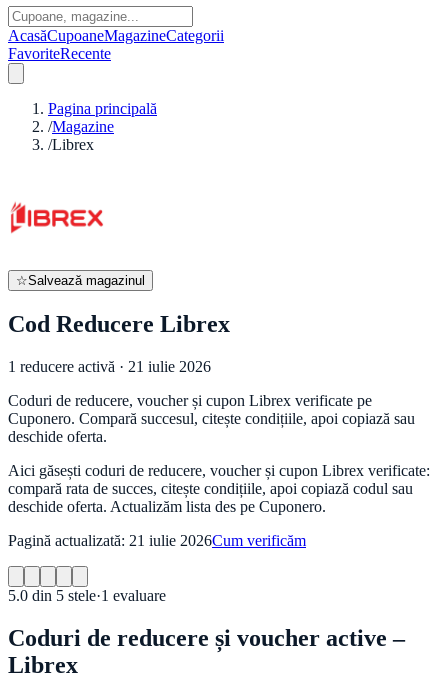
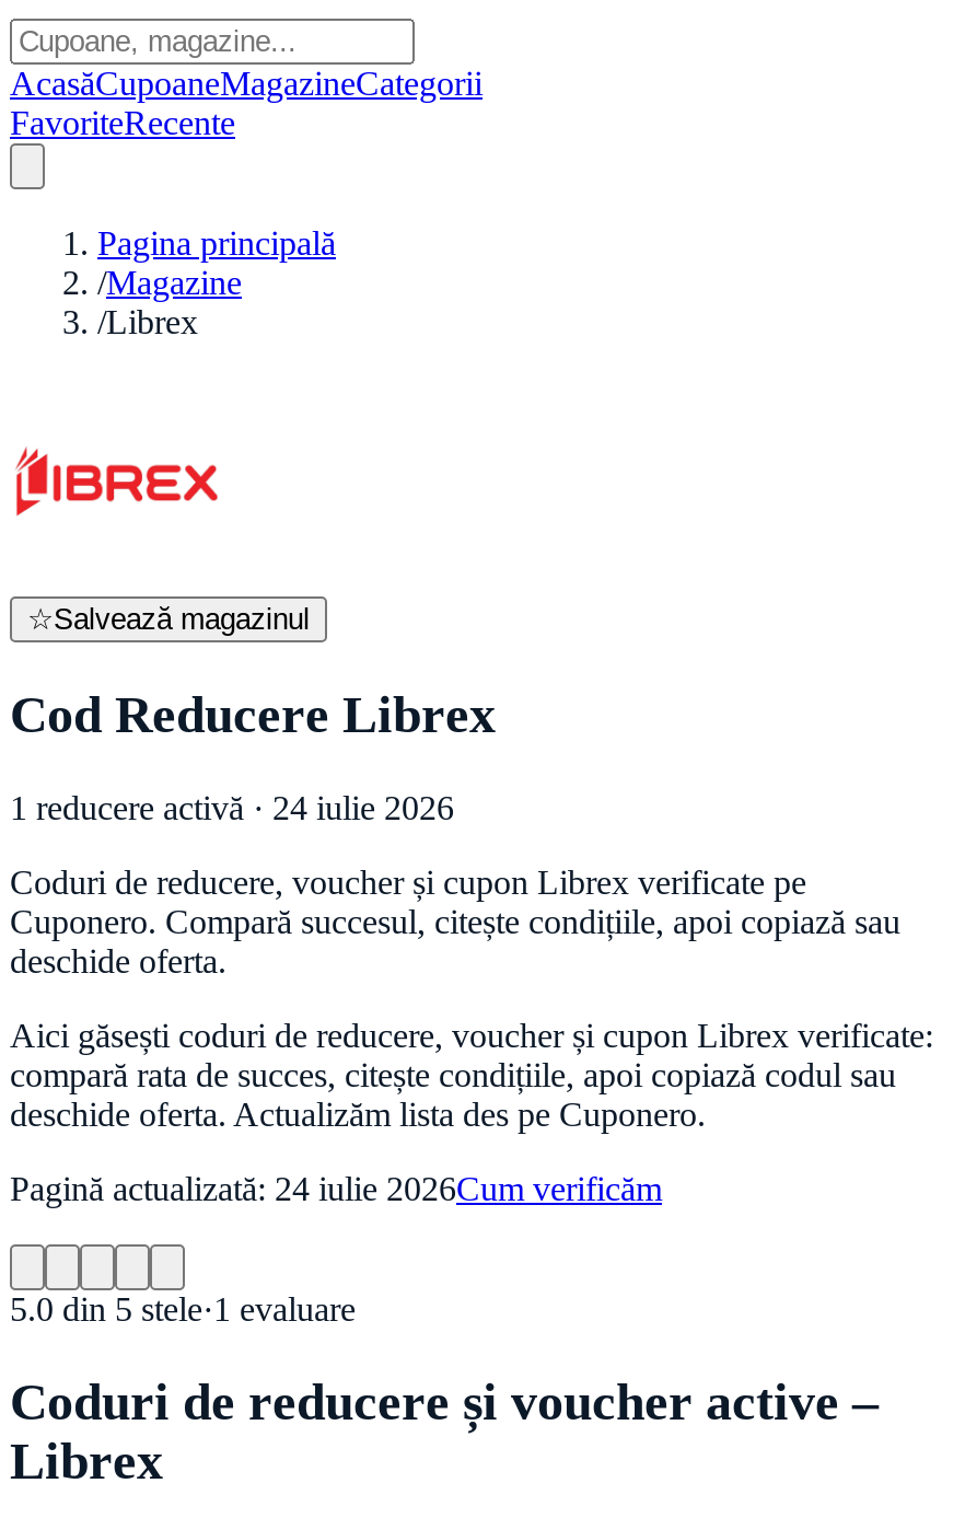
- 1 reducere activă · 21 iulie 2026
+ 1 reducere activă · 24 iulie 2026

- Pagină actualizată: 21 iulie 2026Cum verificăm
+ Pagină actualizată: 24 iulie 2026Cum verificăm
